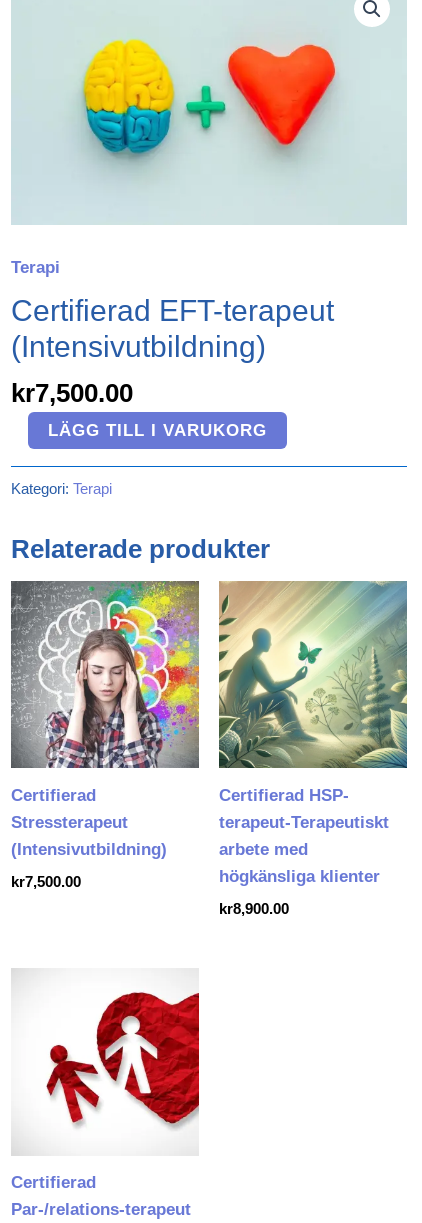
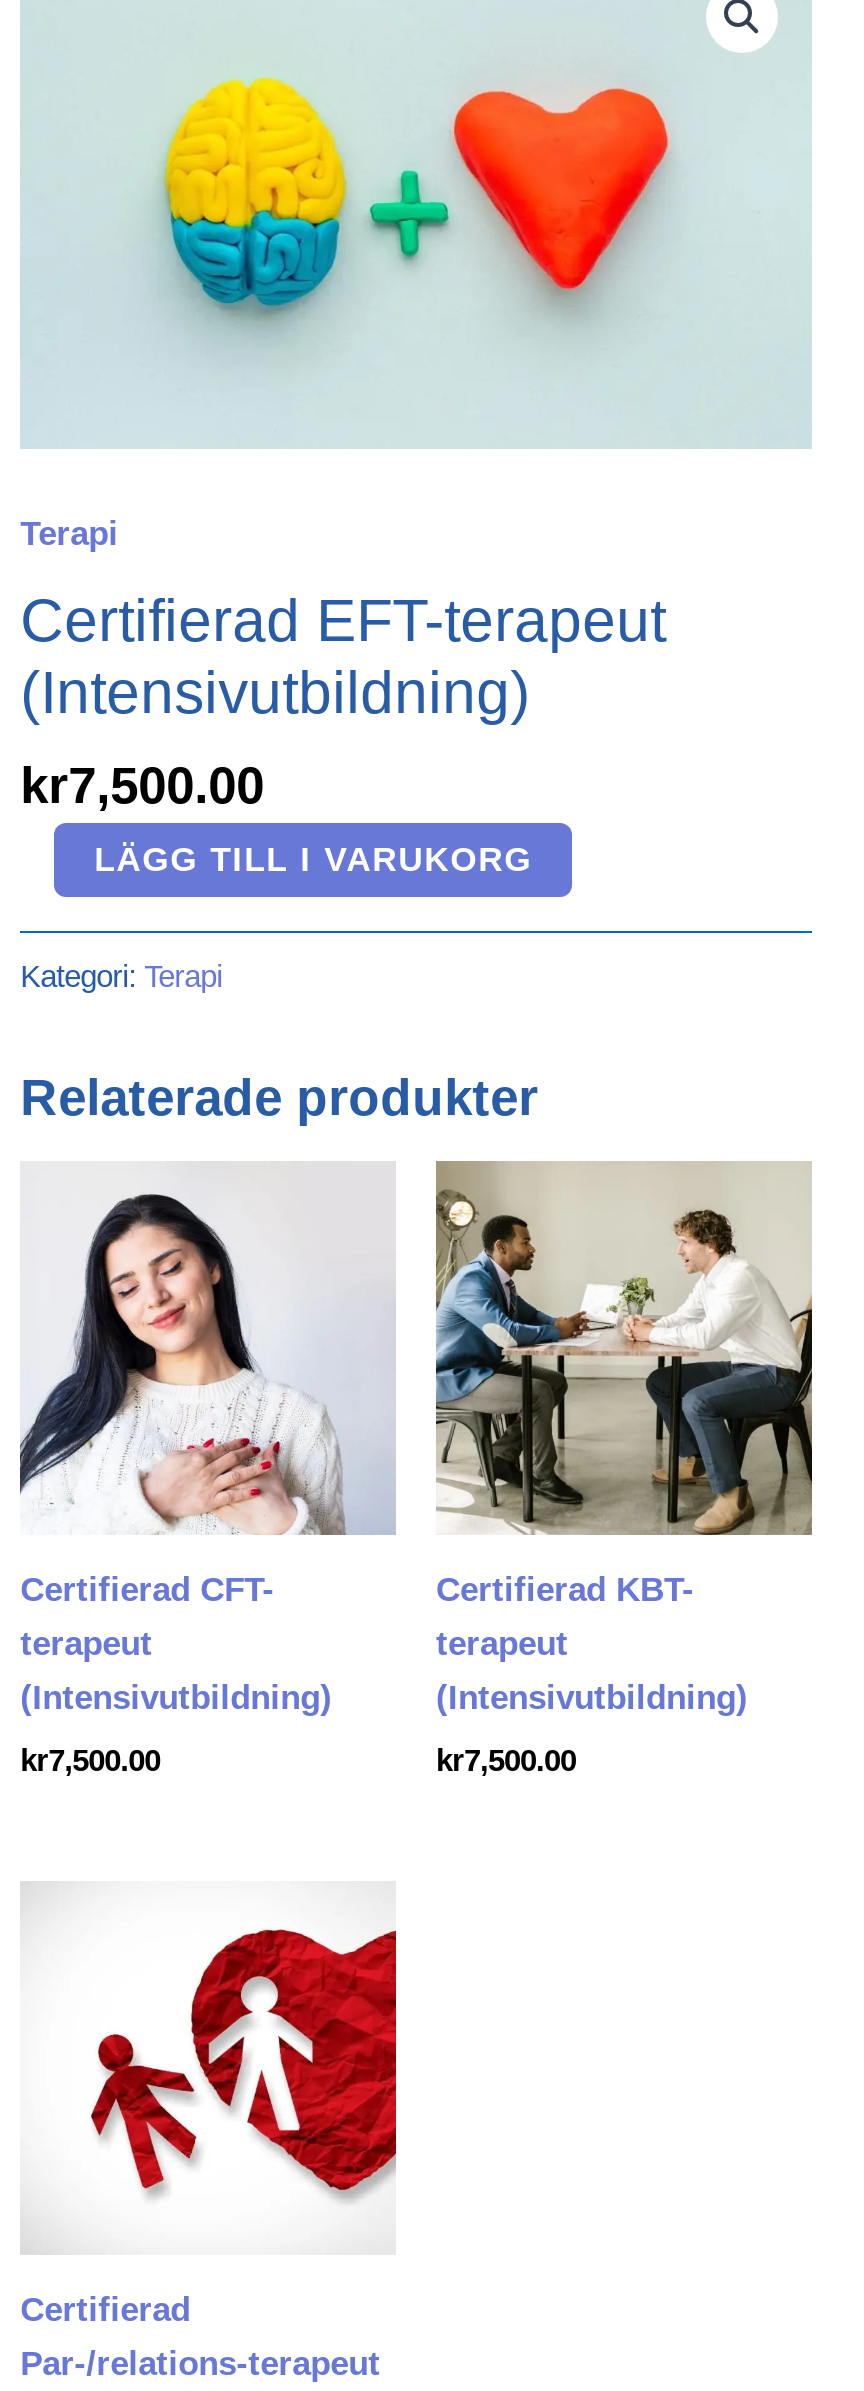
- [image]
- Certifierad
- Stressterapeut
+ [image]
+ Certifierad CFT-
+ terapeut

- [image]
- Certifierad HSP-
- terapeut-Terapeutiskt
- arbete med
- högkänsliga klienter
+ [image]
+ Certifierad KBT-
+ terapeut
+ (Intensivutbildning)

- kr8,900.00
+ kr7,500.00
